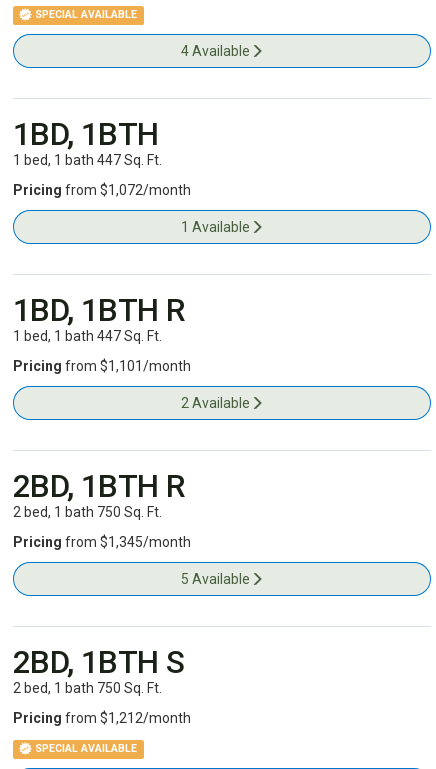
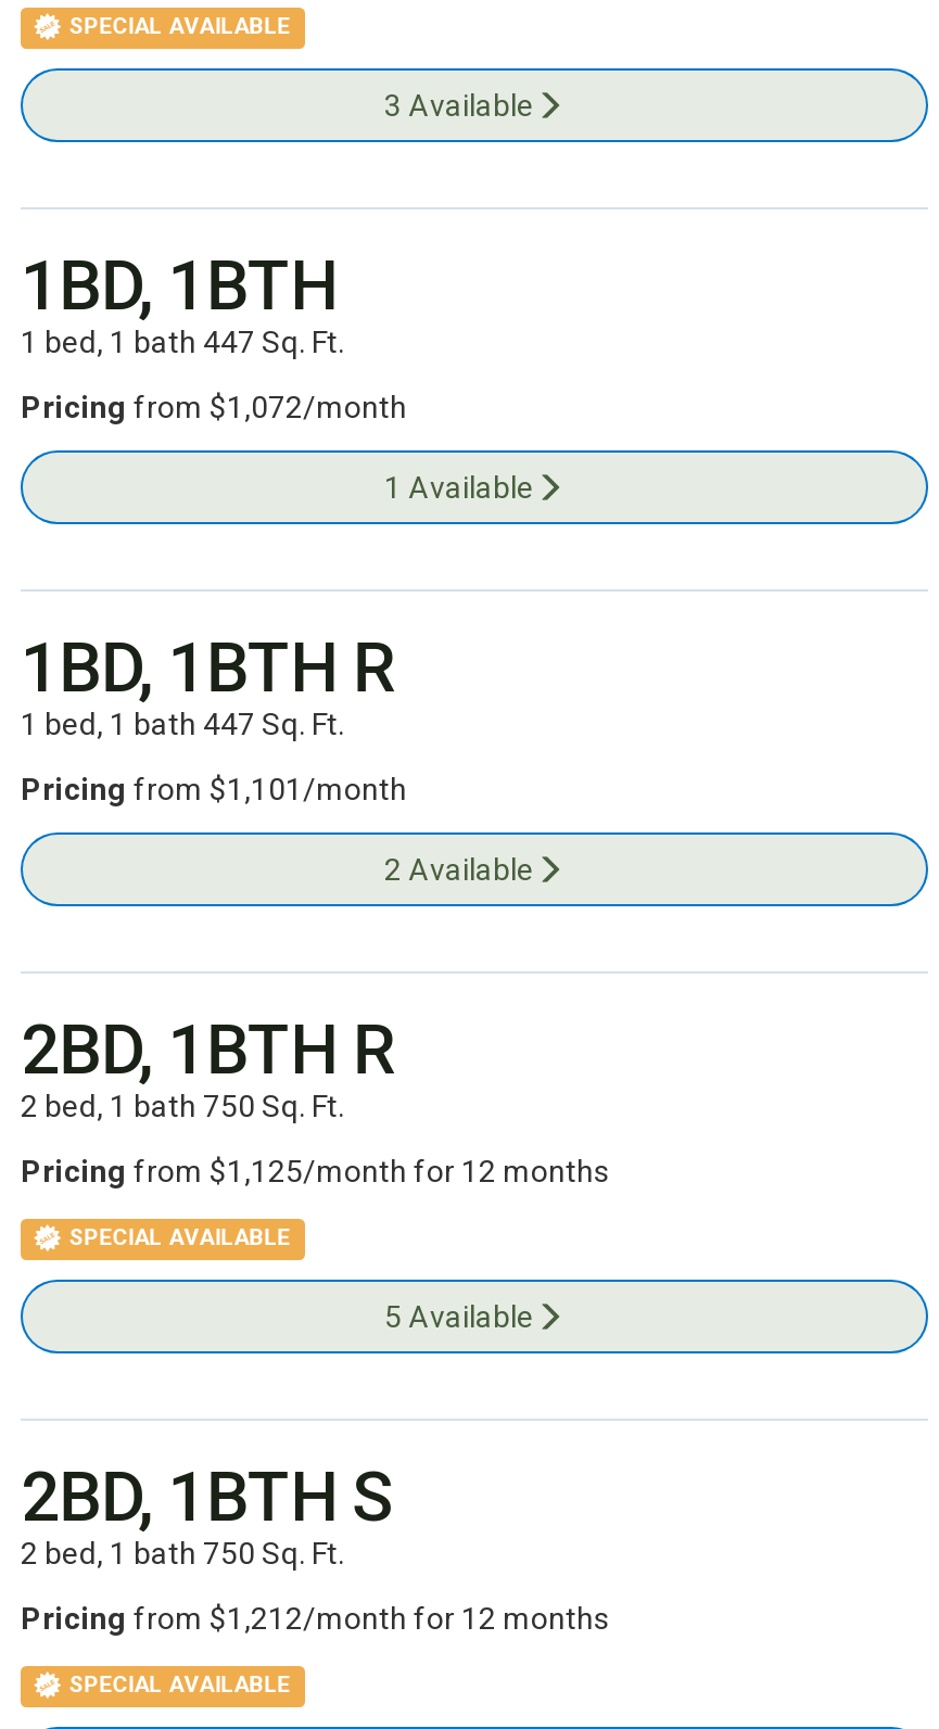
- 4 Available
+ 3 Available

- Pricing from $1,345/month
+ Pricing from $1,125/month for 12 months
+ SPECIAL AVAILABLE

- Pricing from $1,212/month
+ Pricing from $1,212/month for 12 months
